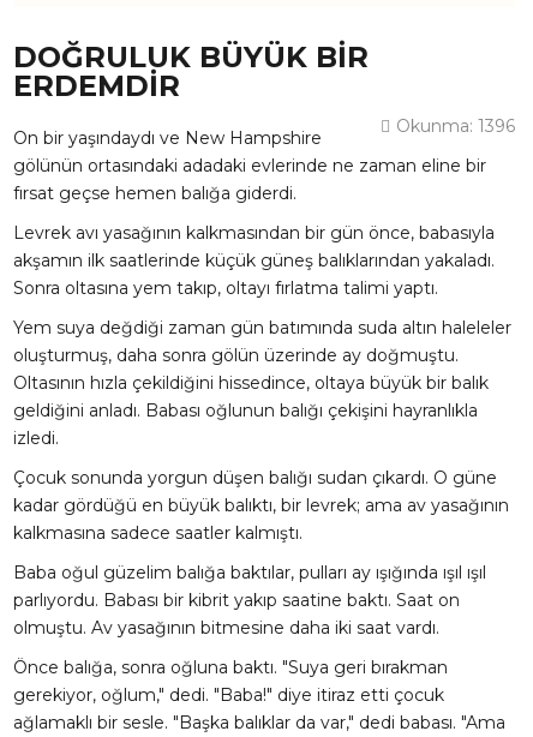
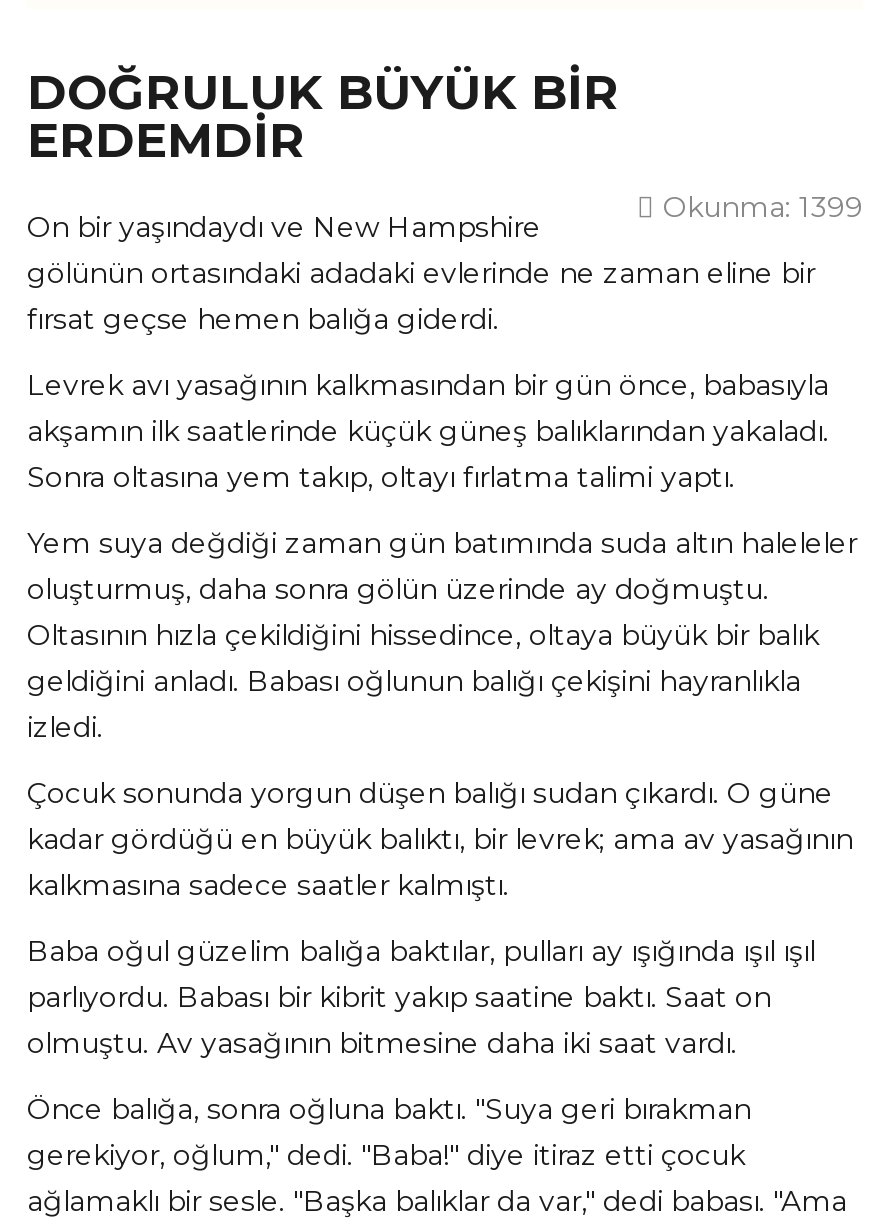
- Okunma: 1396
+ Okunma: 1399
